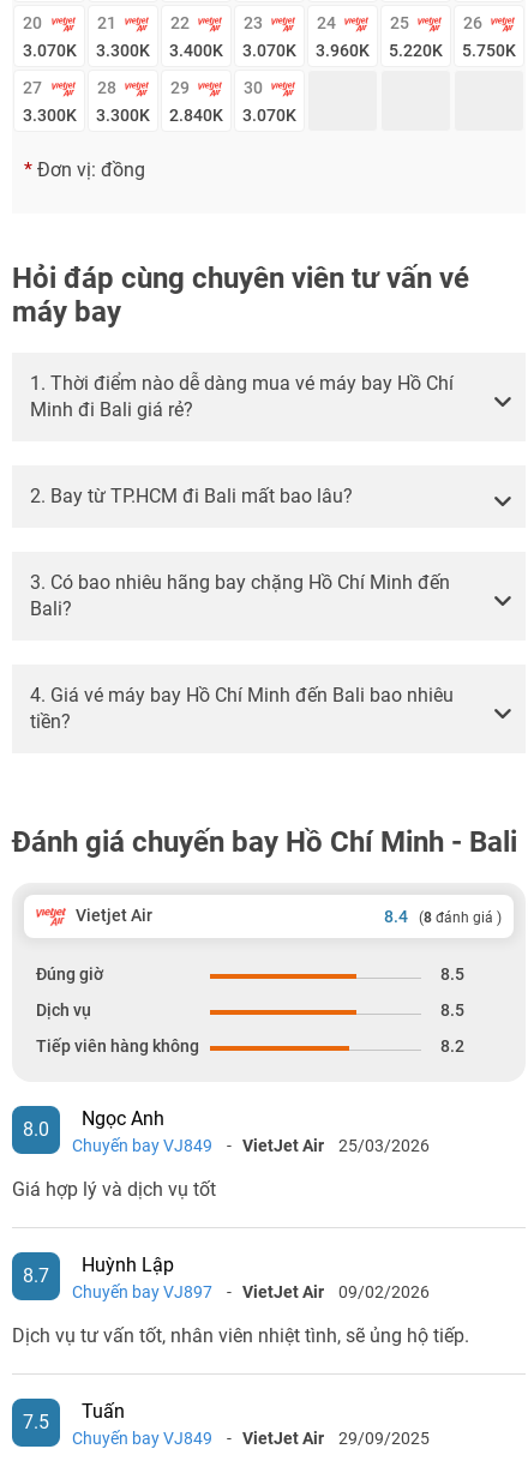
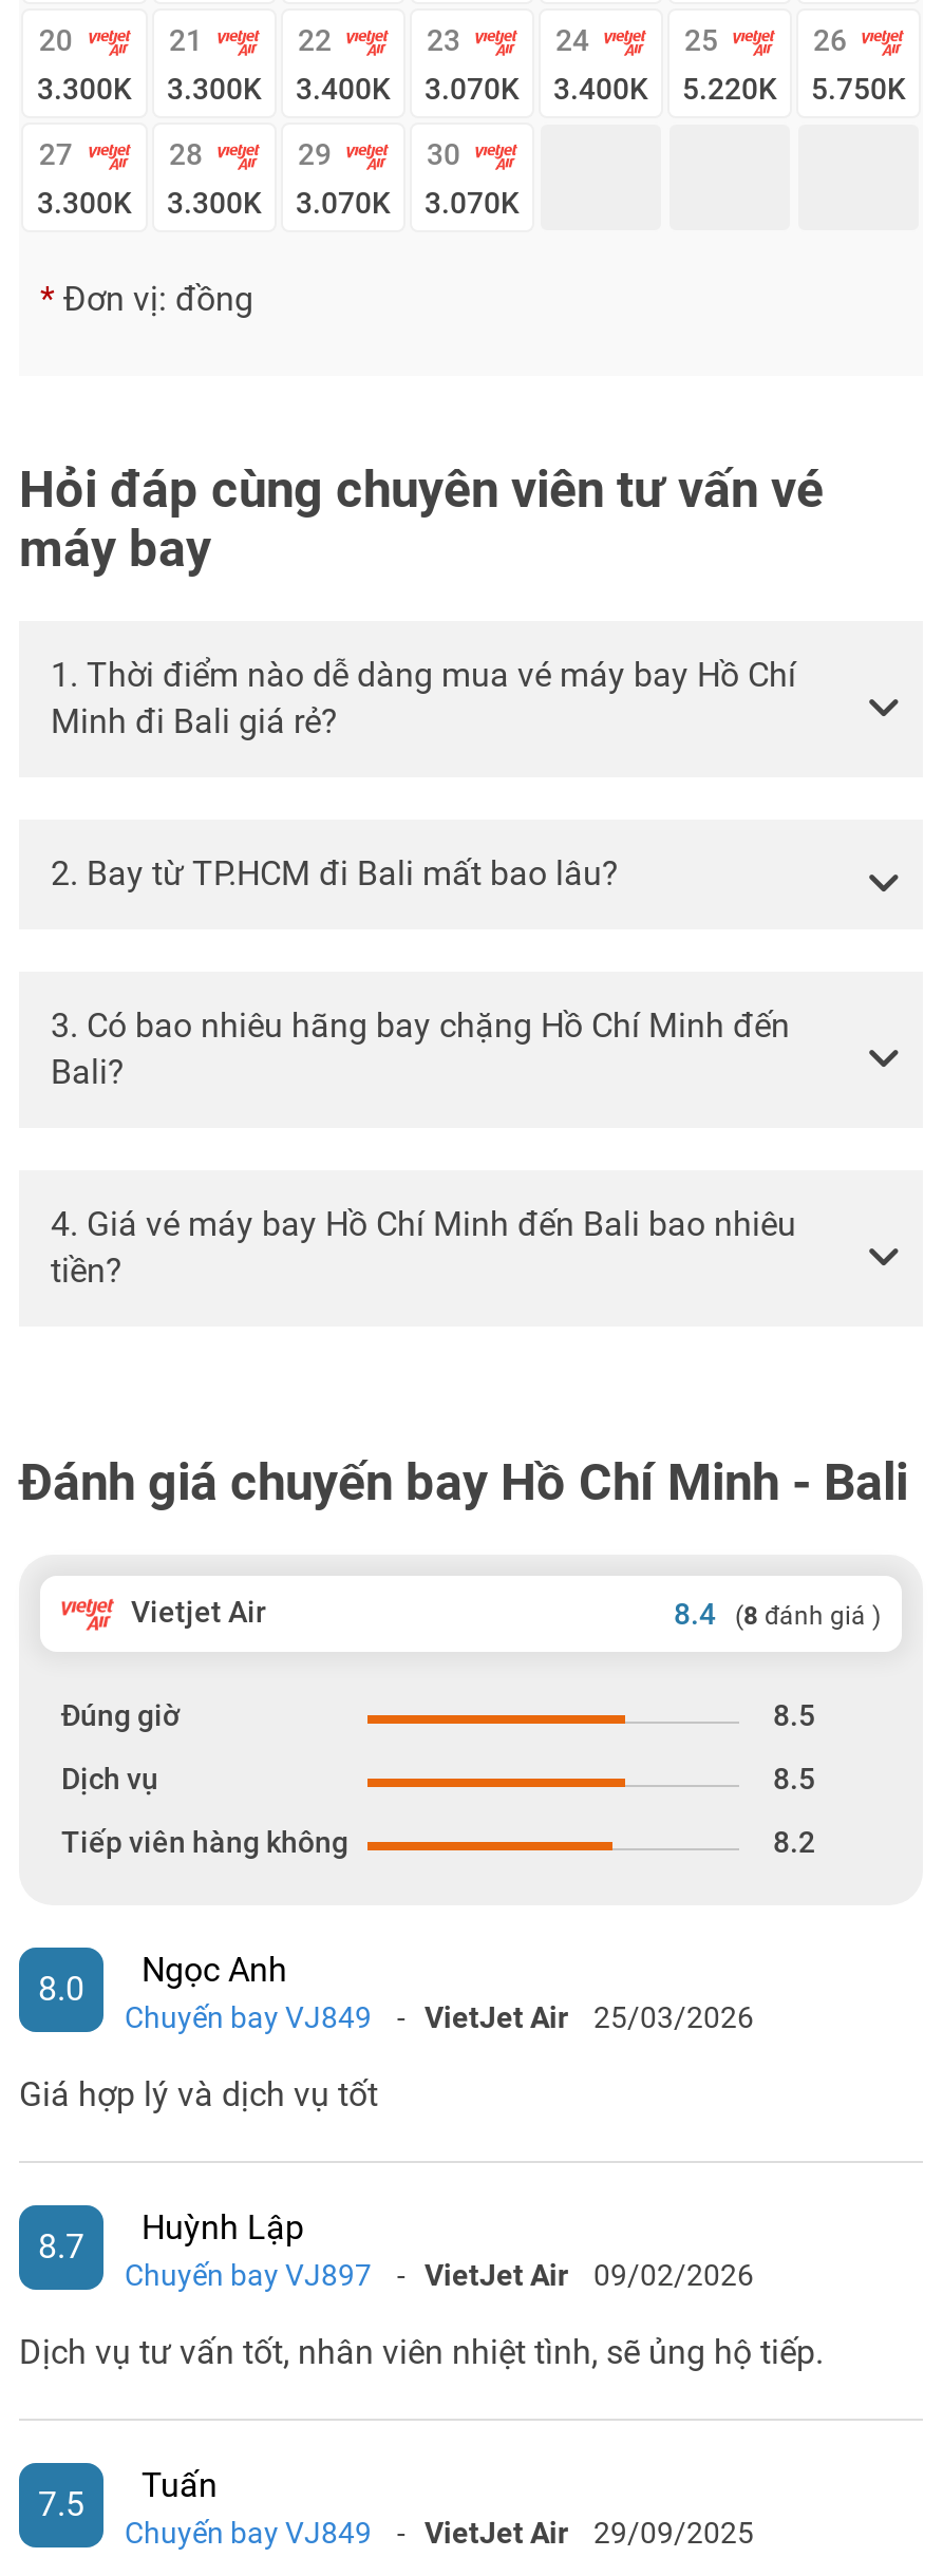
- 3.070K
+ 3.300K

- 3.960K
+ 3.400K

- 3.300K 3.300K 2.840K 3.070K
+ 3.300K 3.300K 3.070K 3.070K
